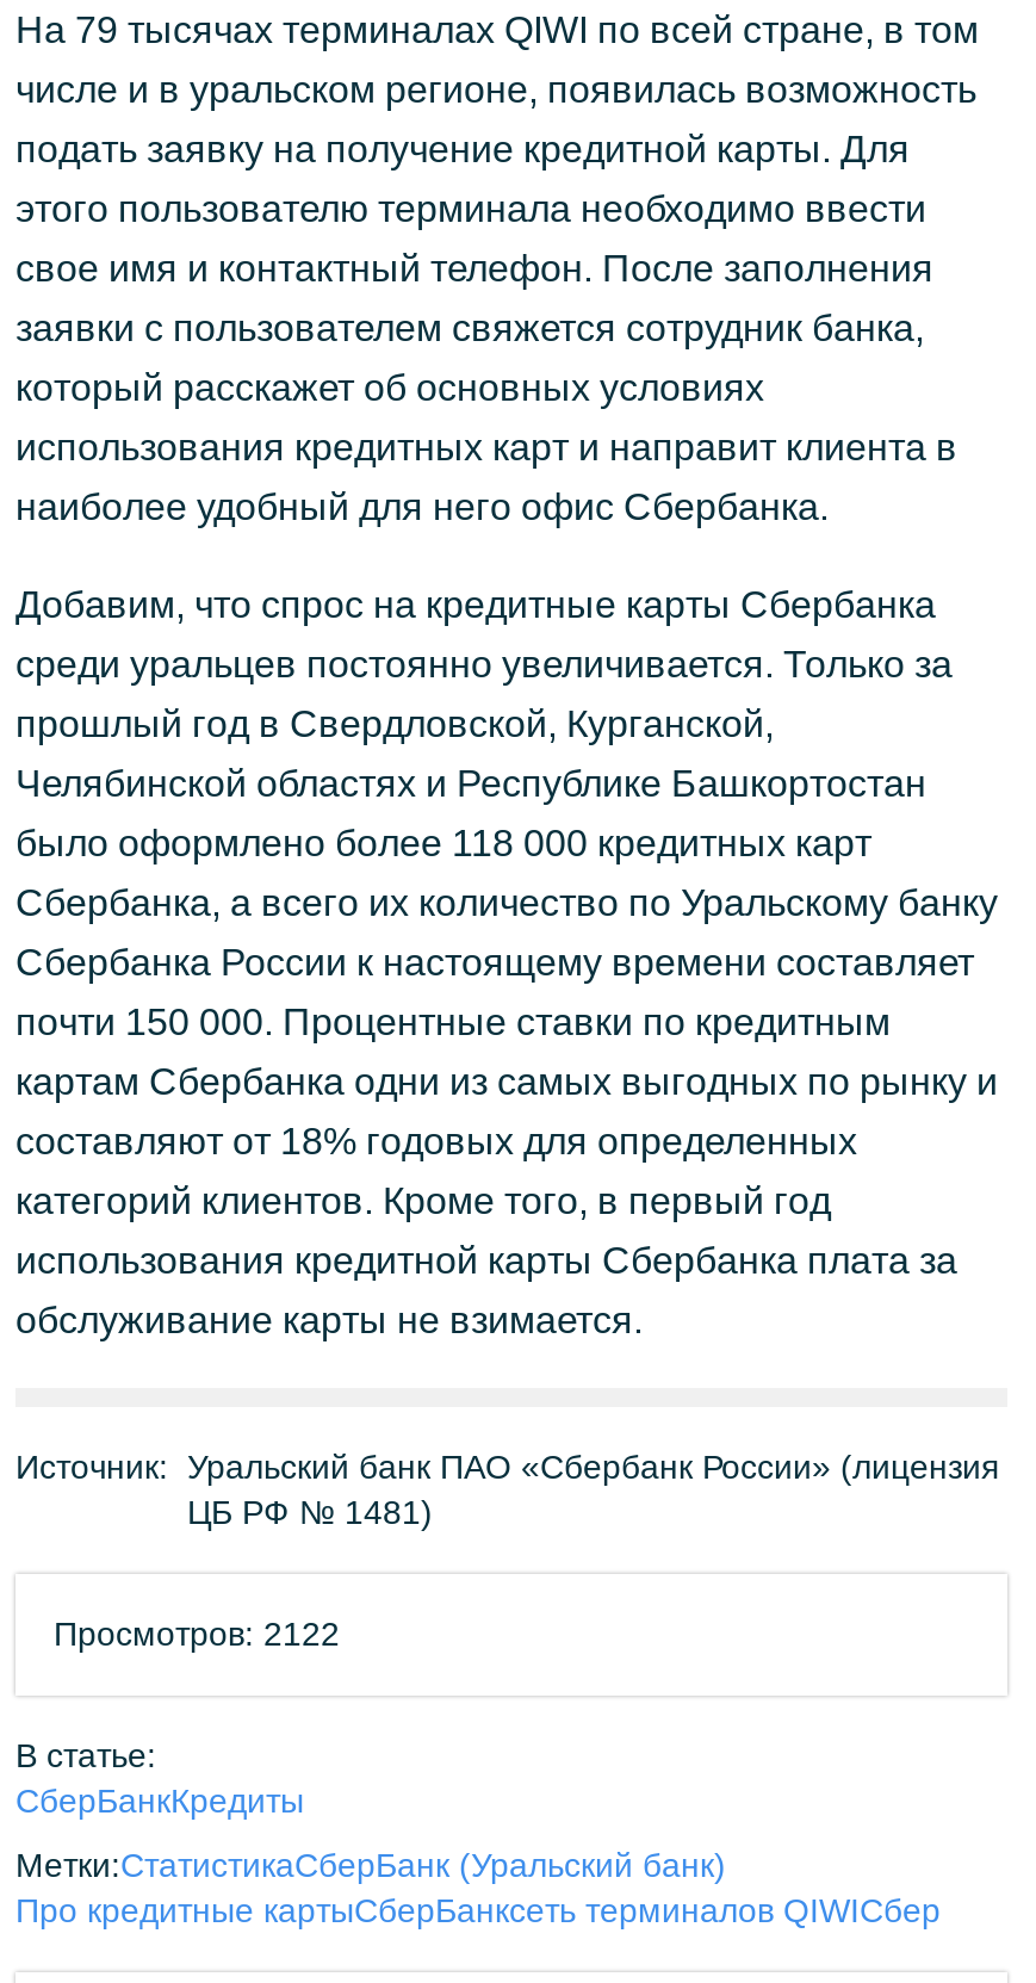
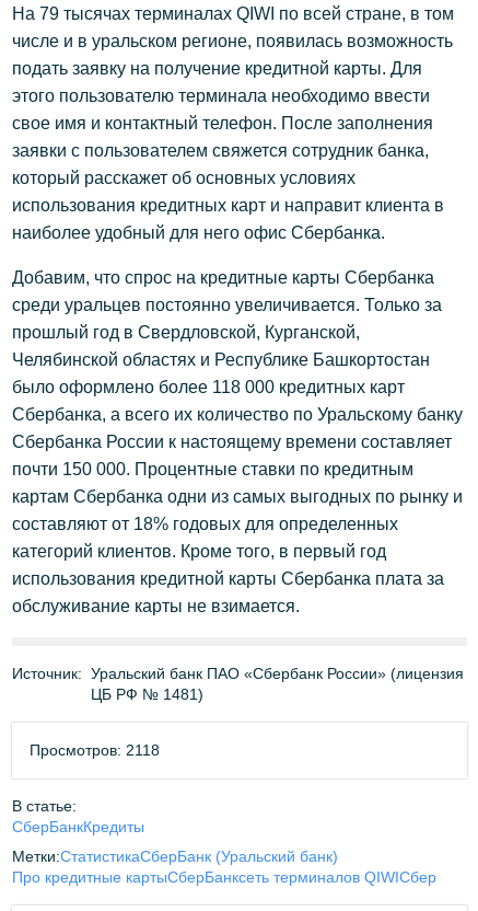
- Просмотров: 2122
+ Просмотров: 2118
